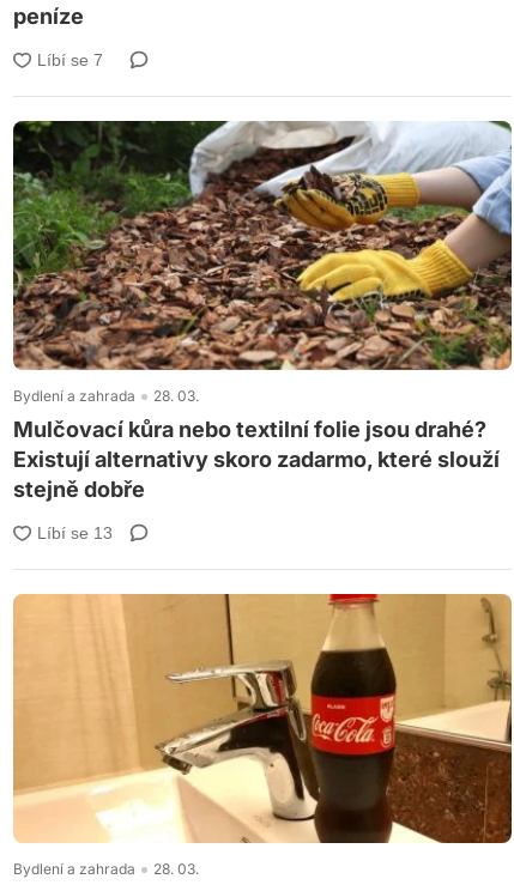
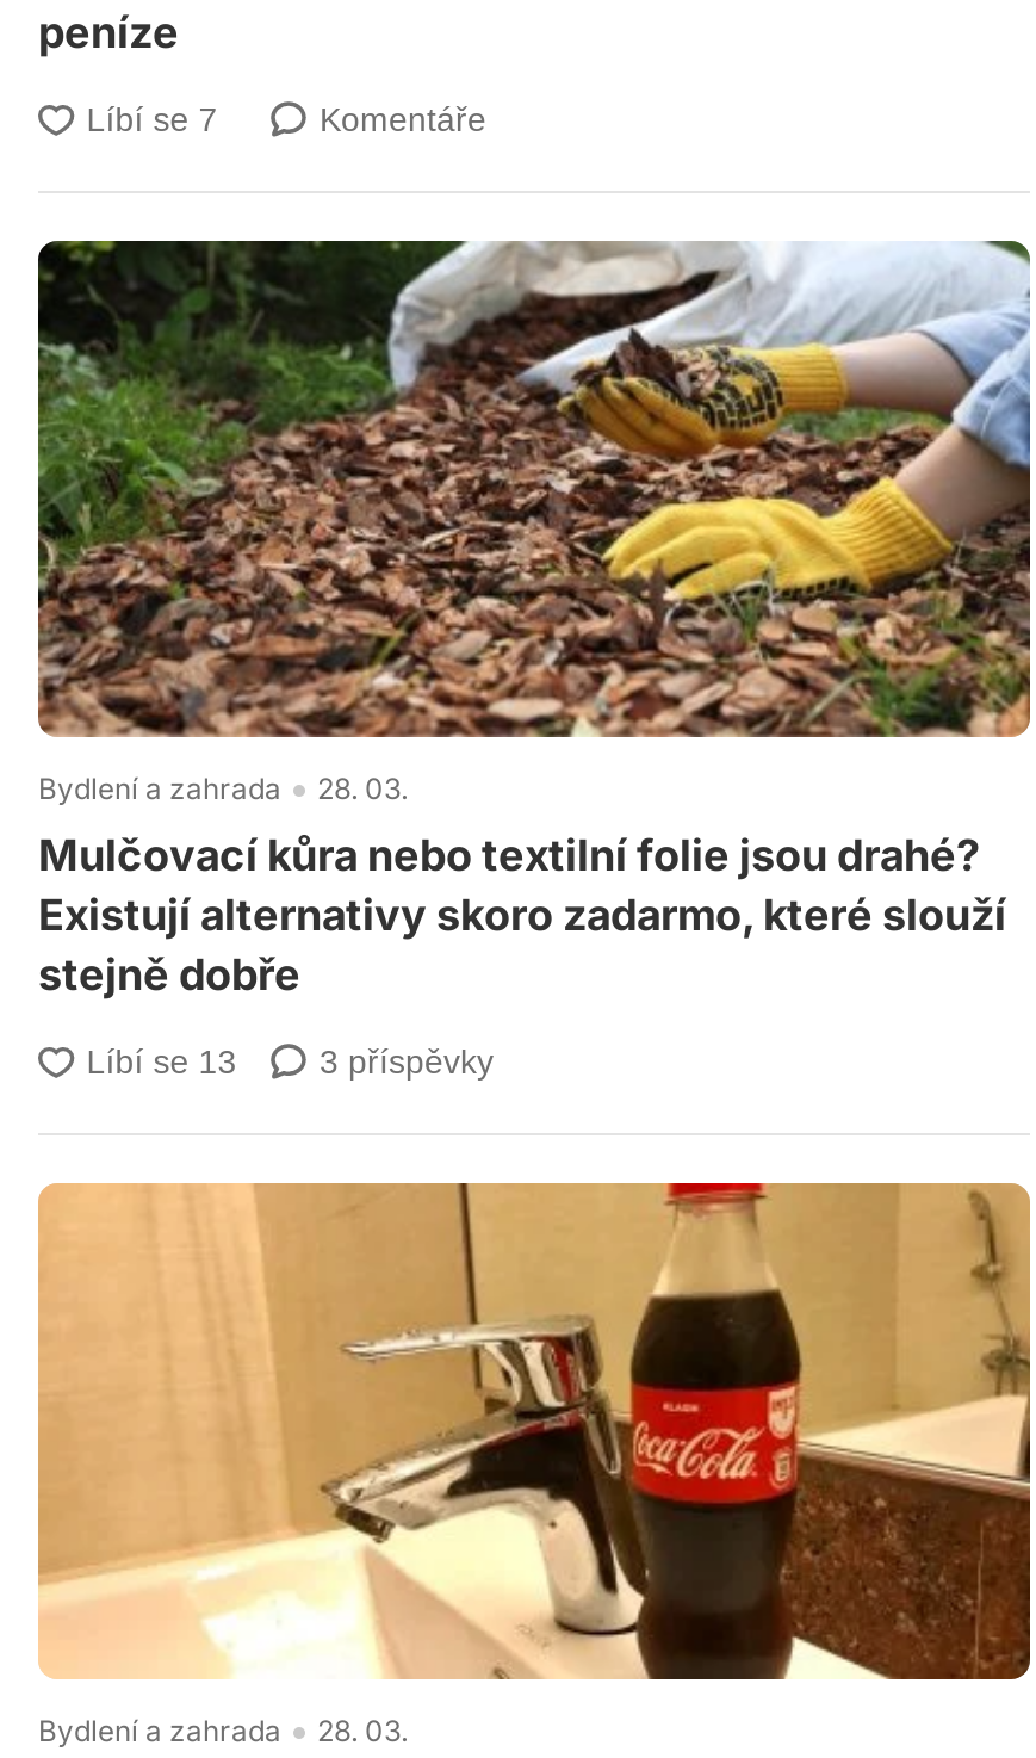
+ Komentáře

+ 3 příspěvky
